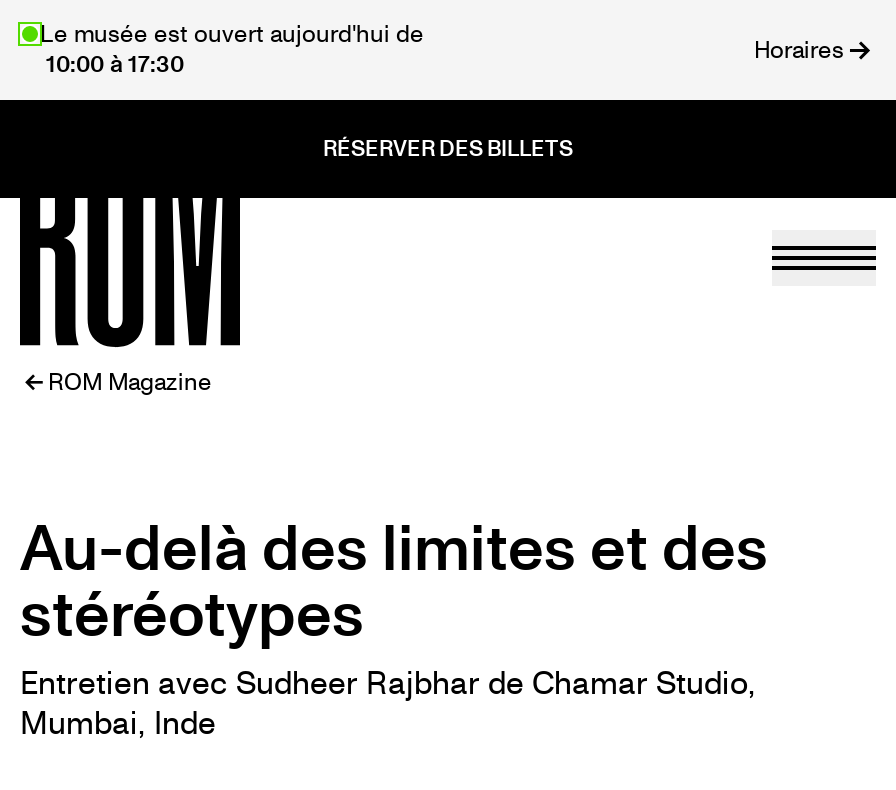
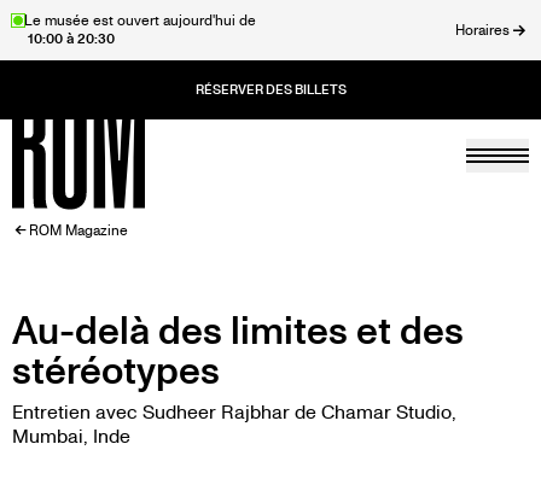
- 10:00 à 17:30
+ 10:00 à 20:30
